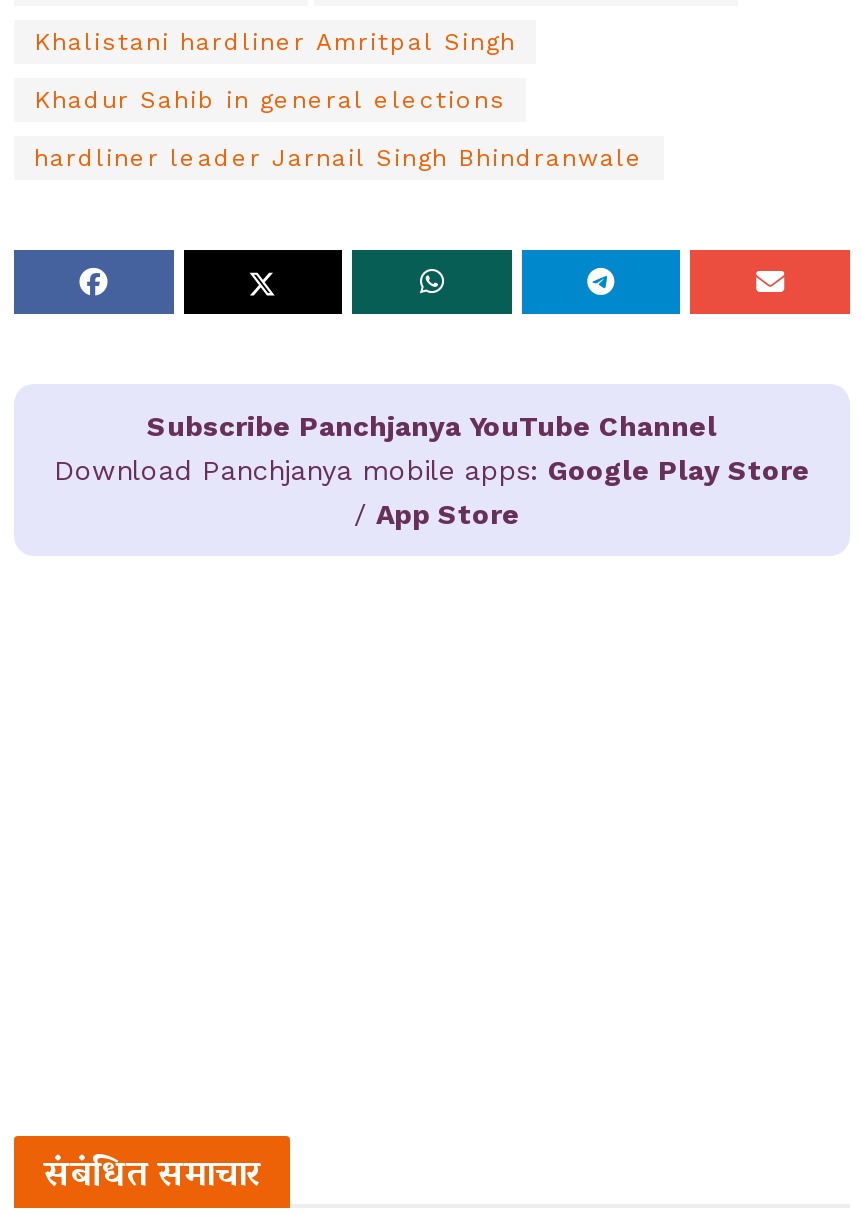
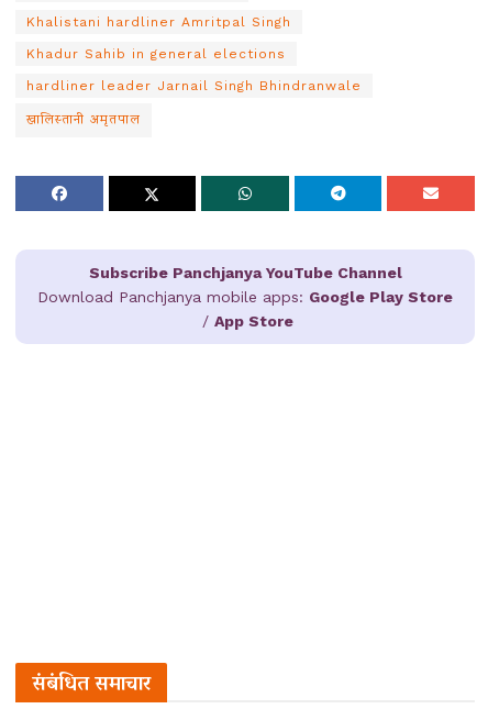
+ खालिस्तानी अमृतपाल
